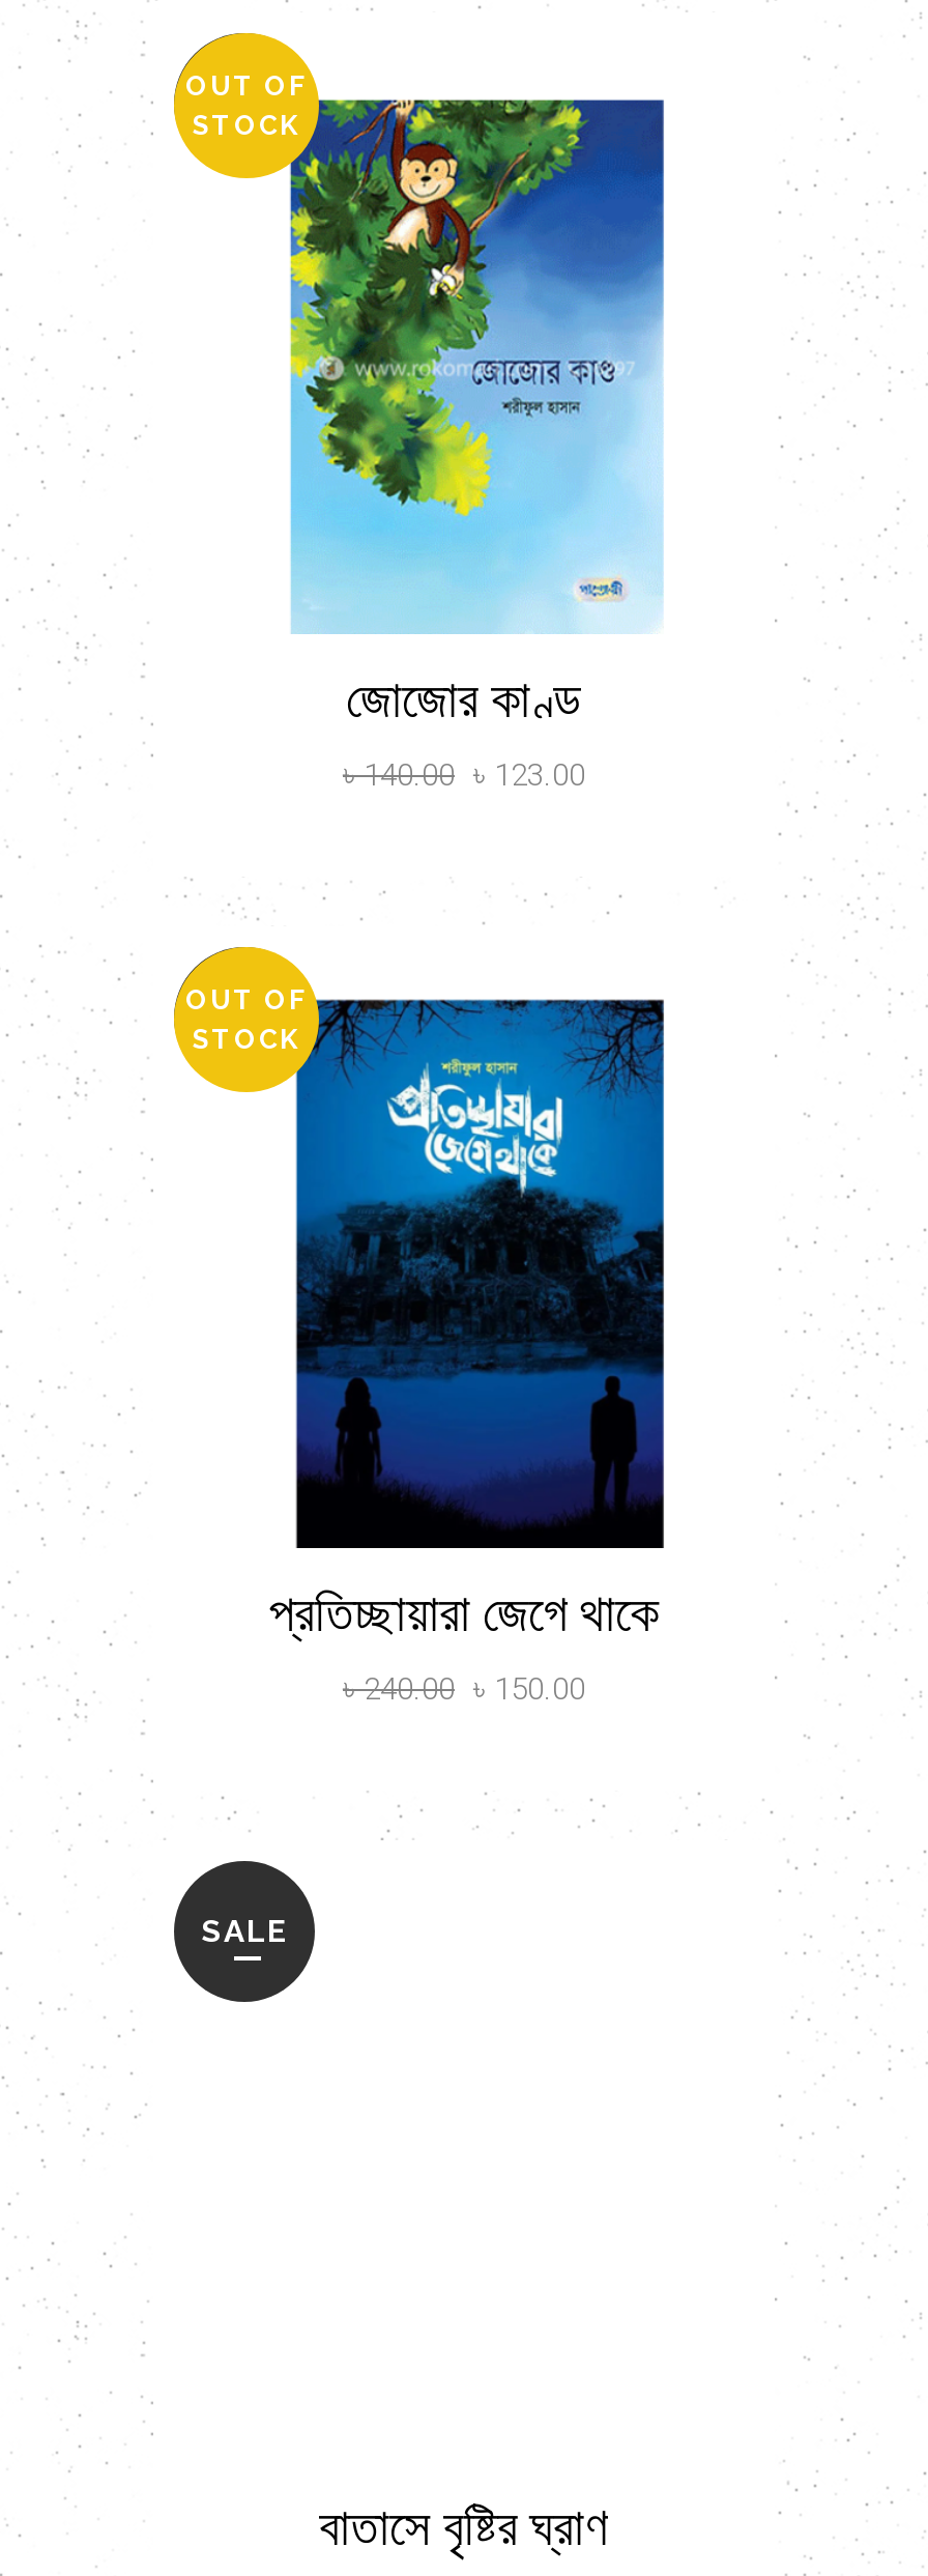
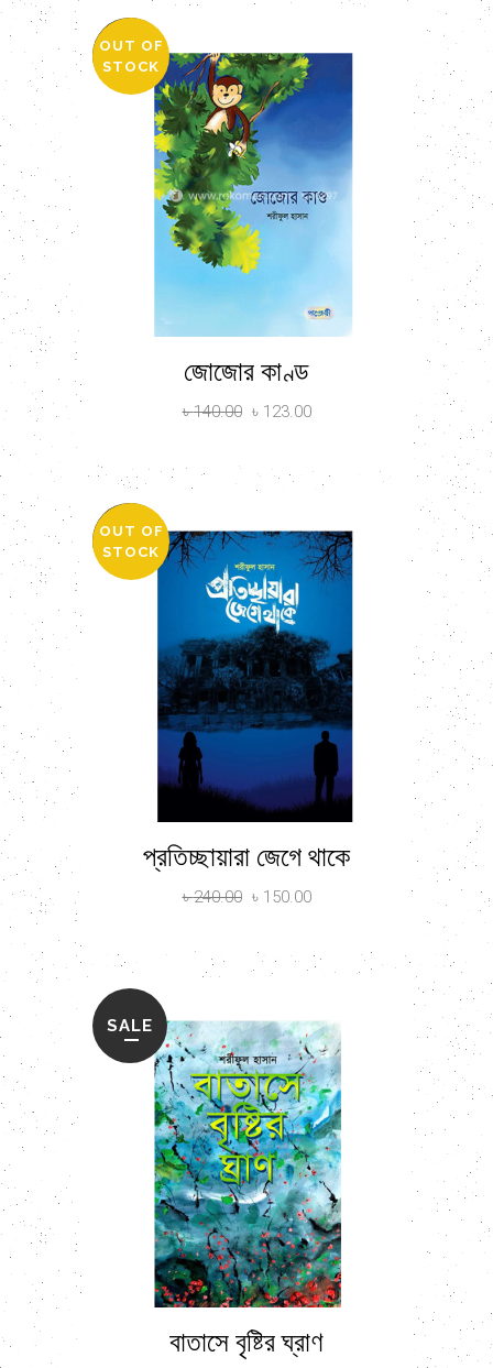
+ [image]
